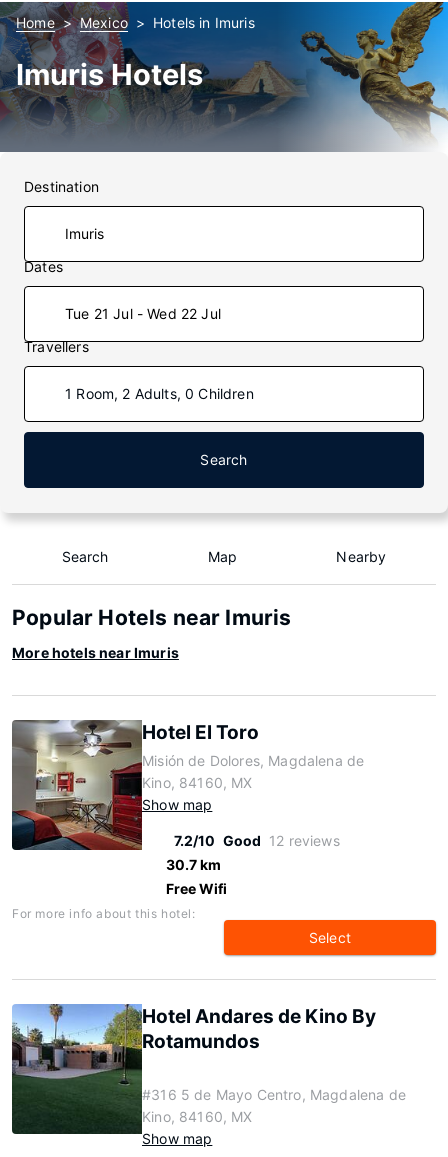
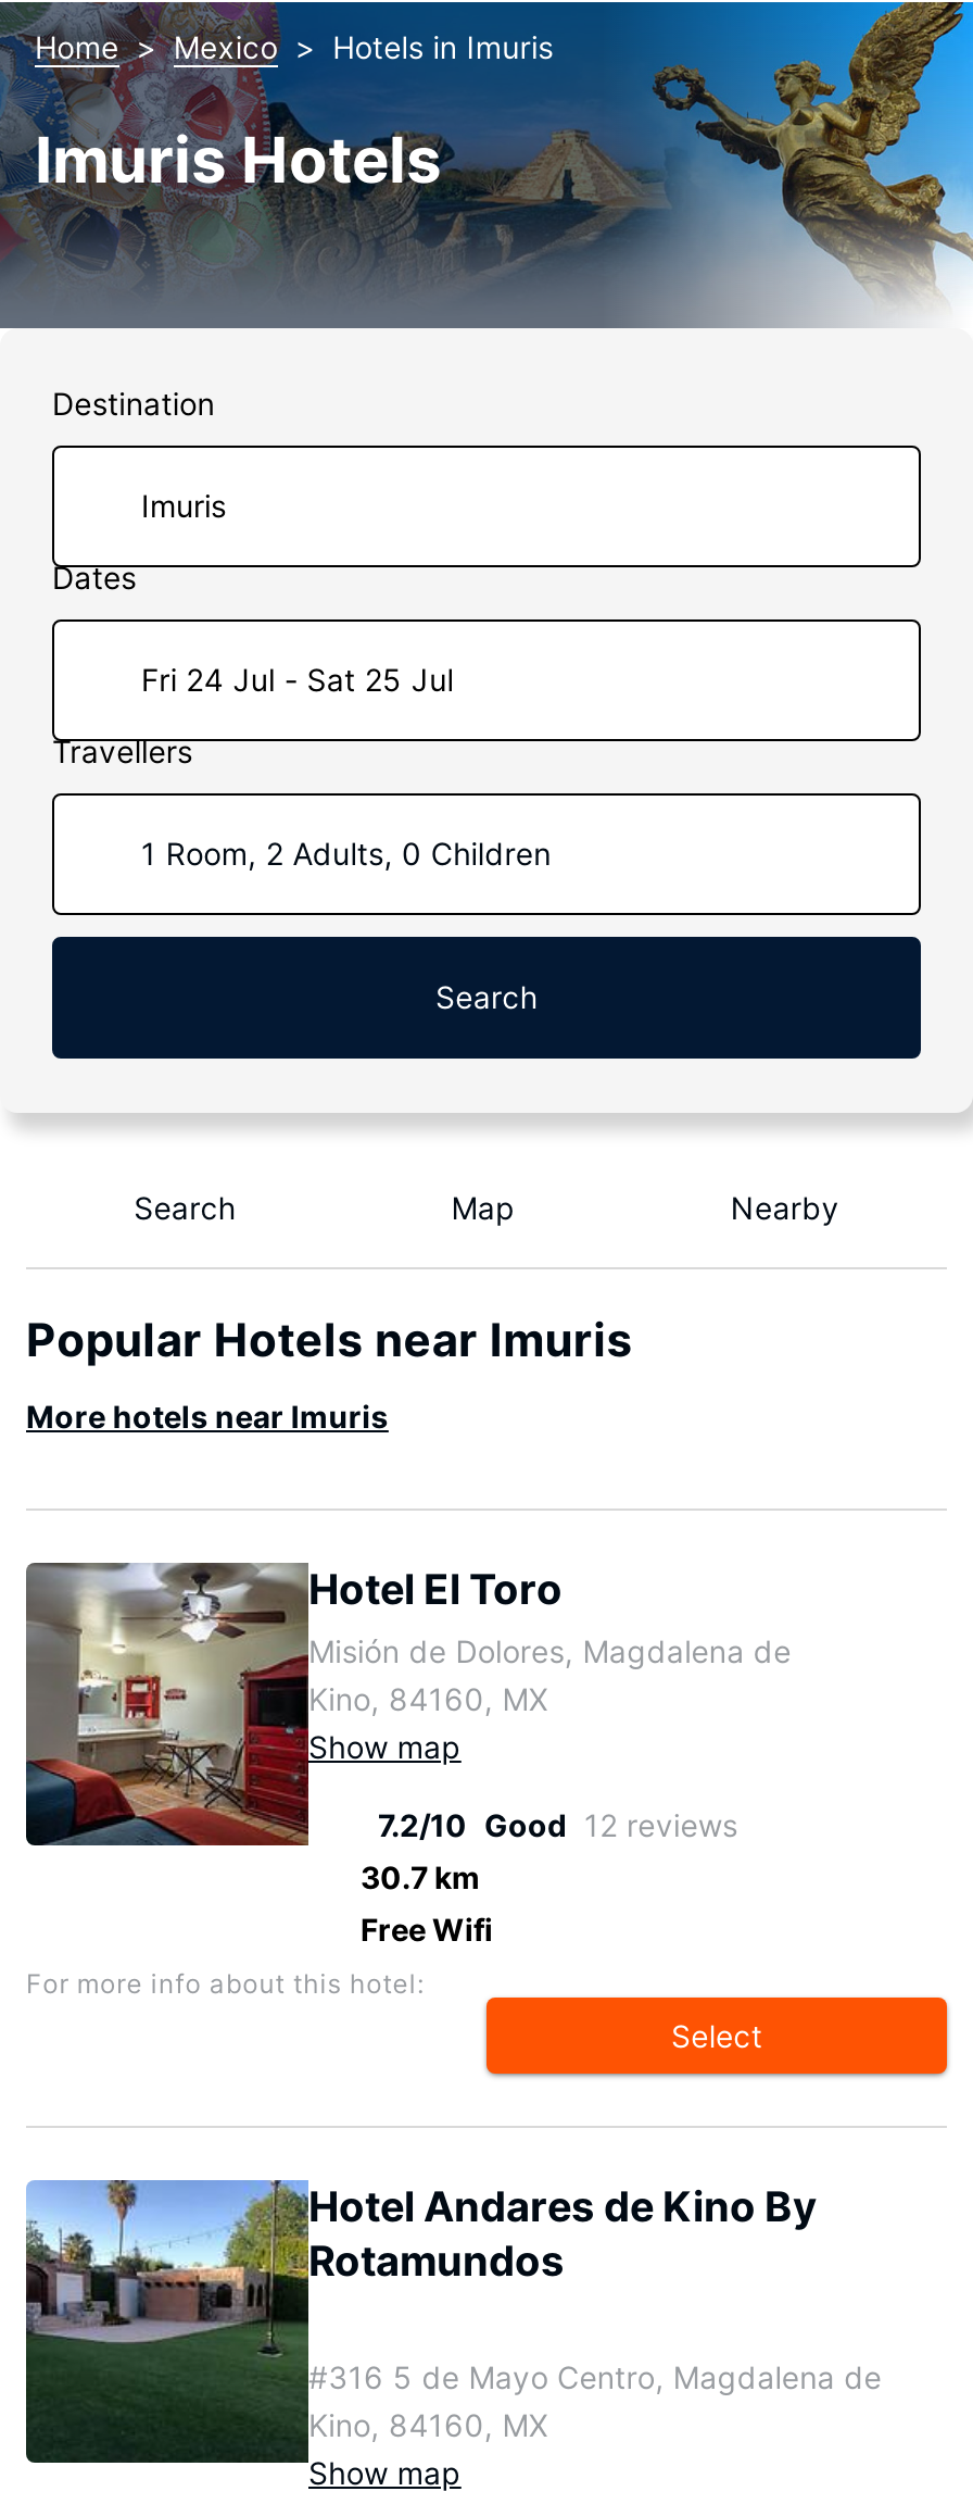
- Tue 21 Jul - Wed 22 Jul
+ Fri 24 Jul - Sat 25 Jul
